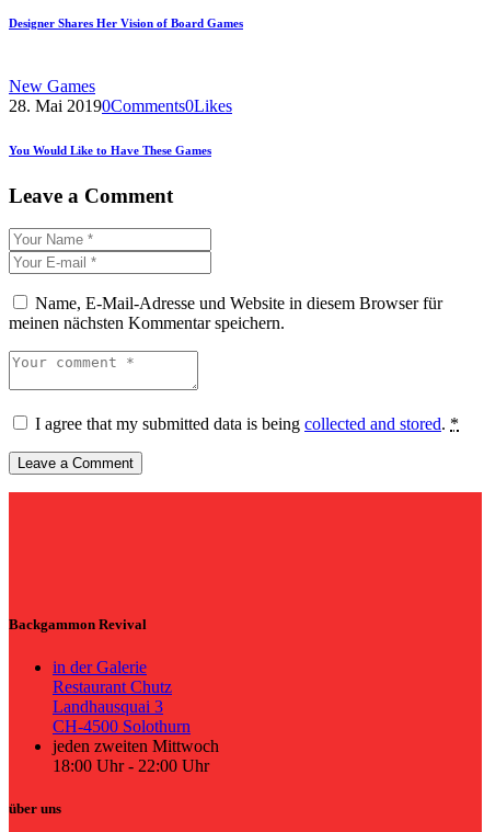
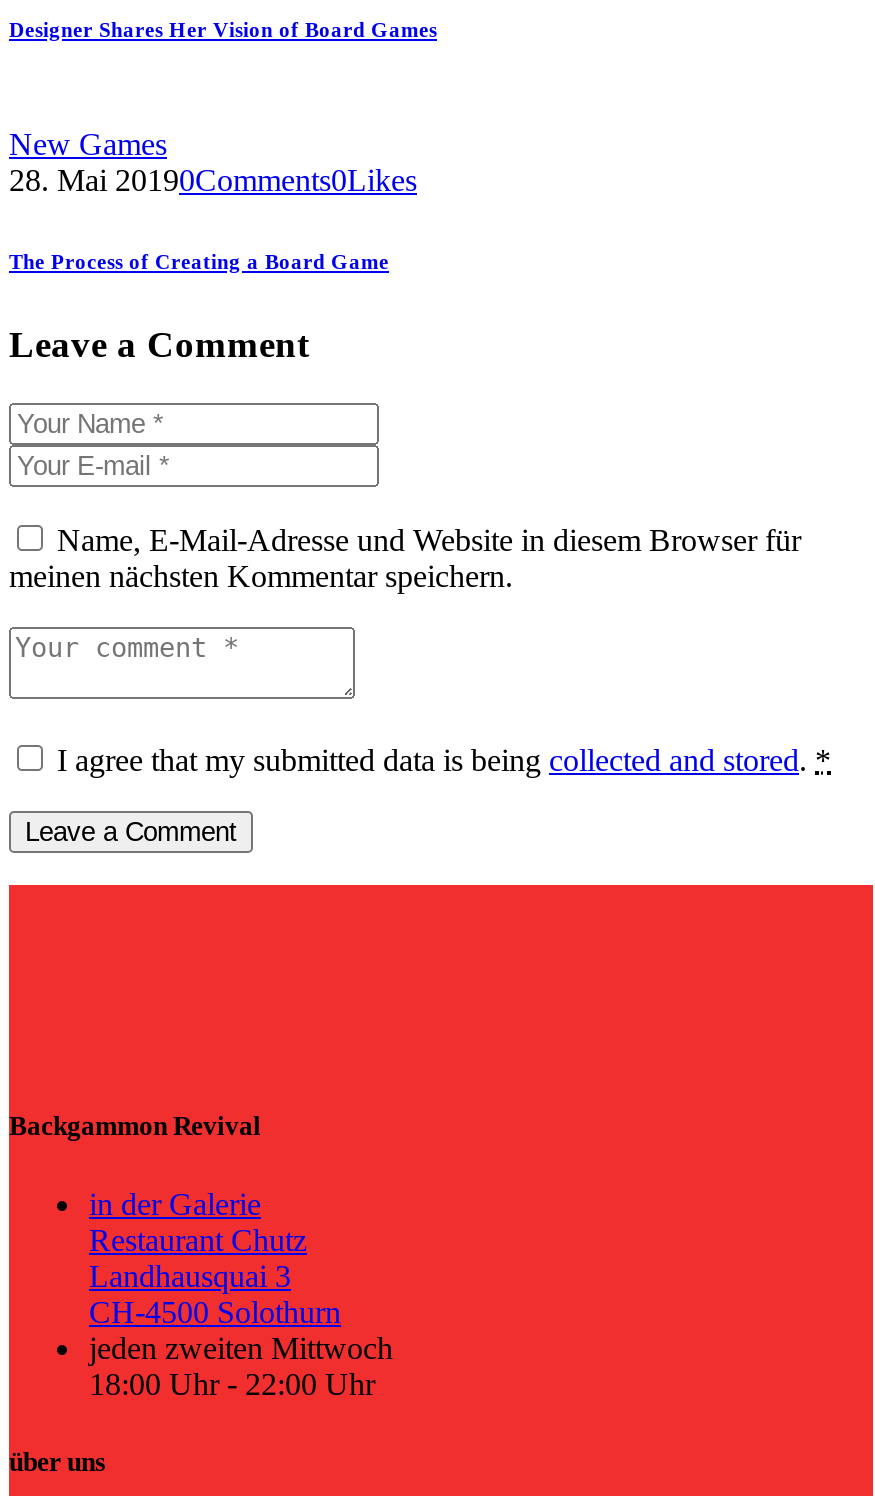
- You Would Like to Have These Games
+ The Process of Creating a Board Game
